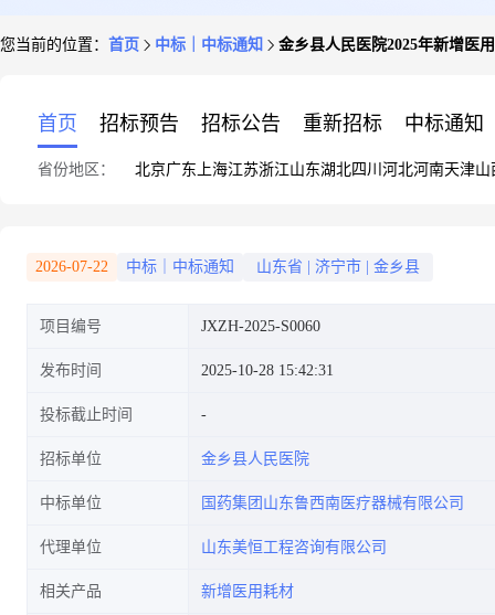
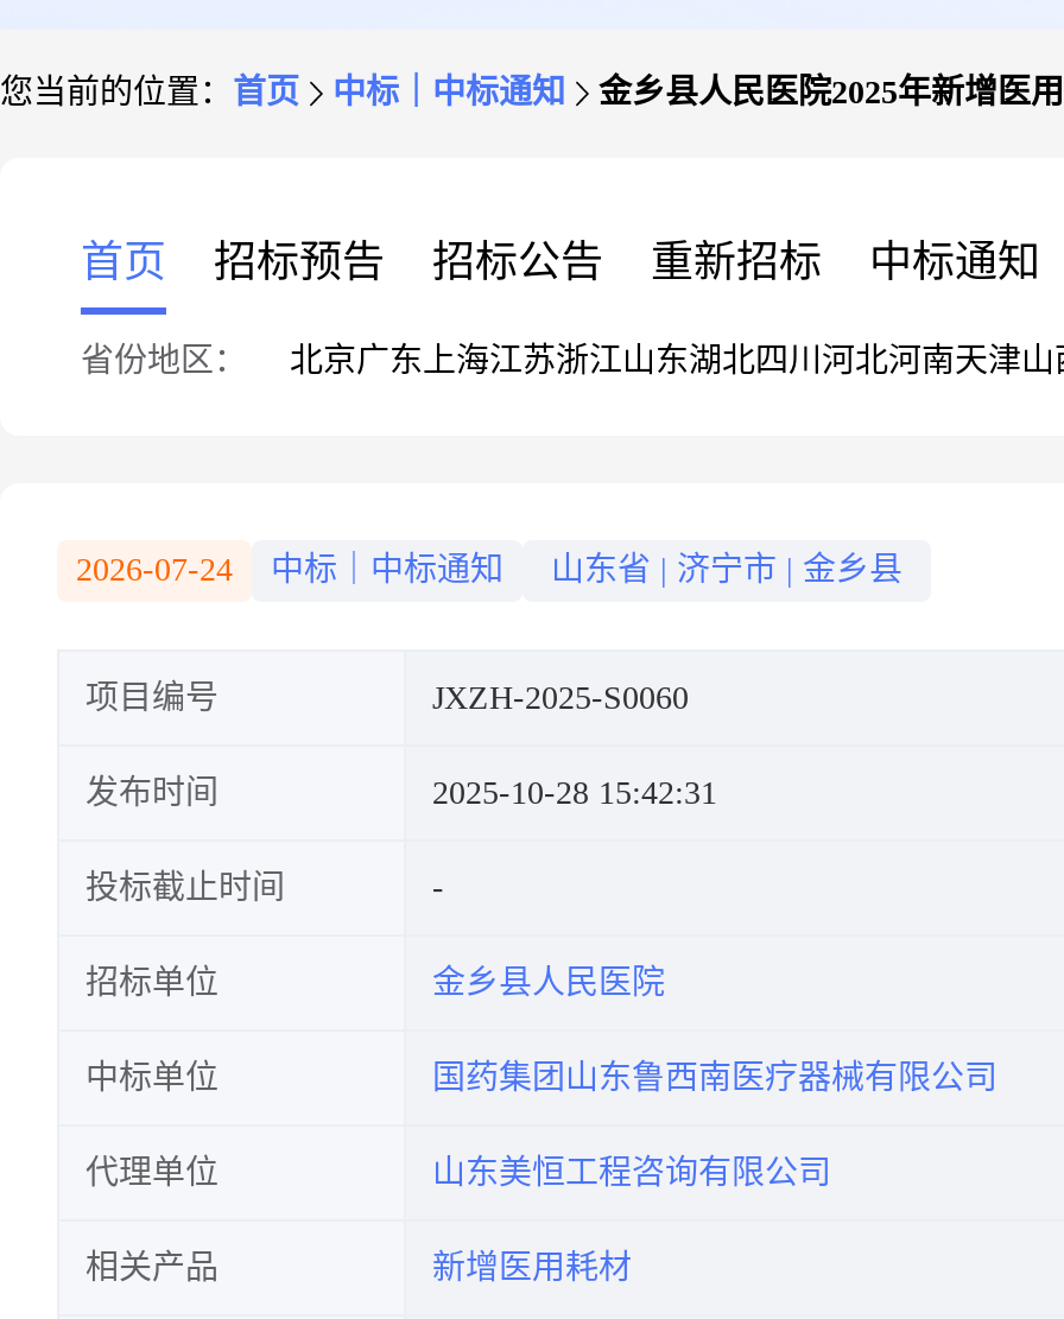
- 2026-07-22
+ 2026-07-24
